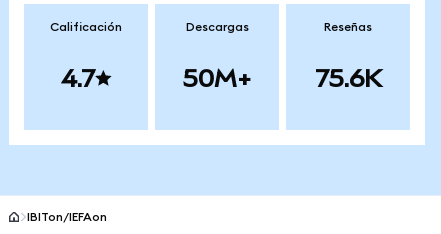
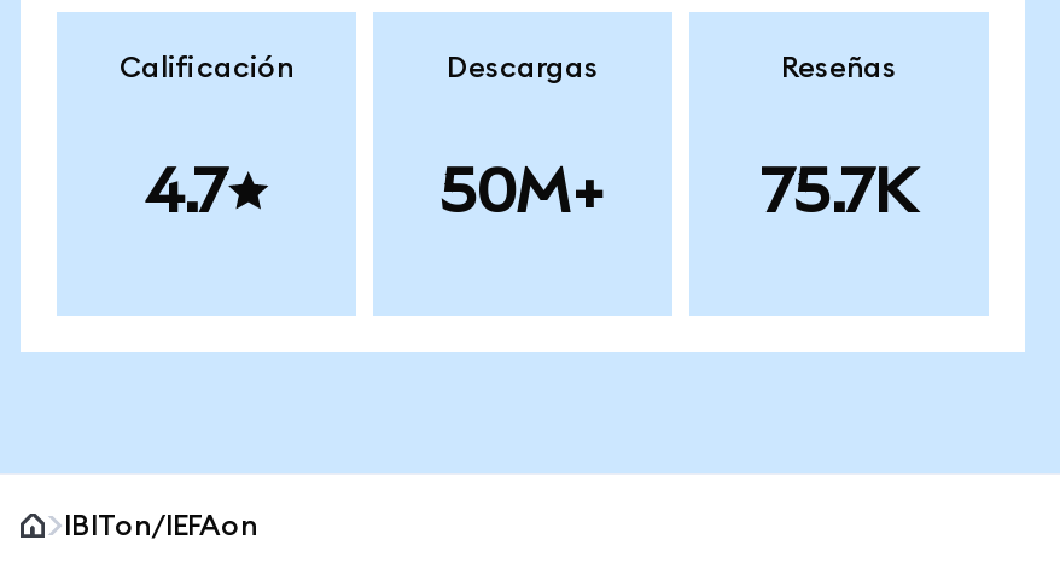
- 75.6K
+ 75.7K
